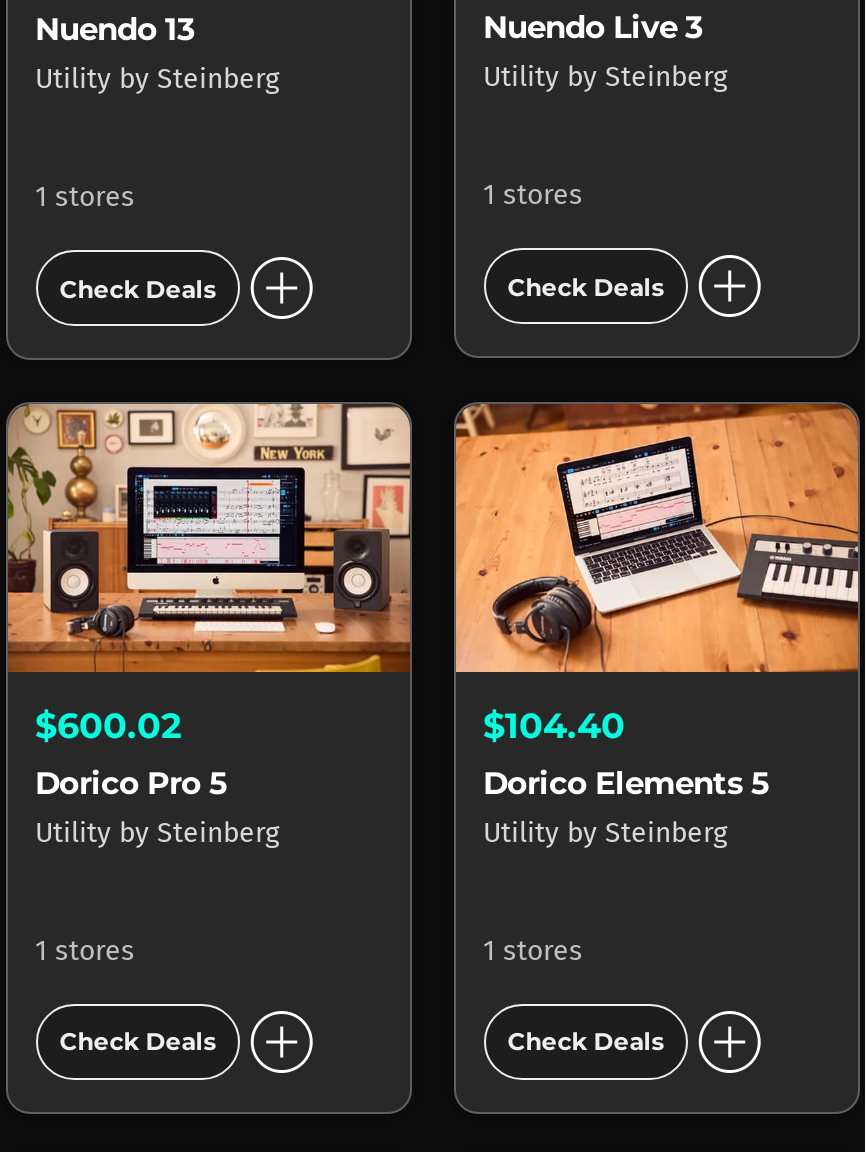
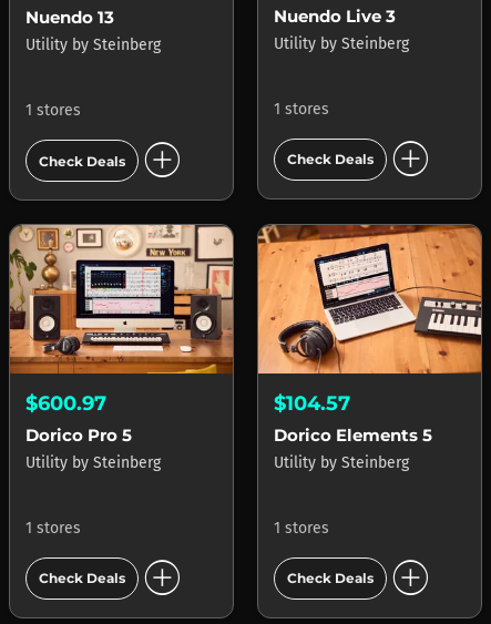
- $600.02
+ $600.97

- $104.40
+ $104.57
